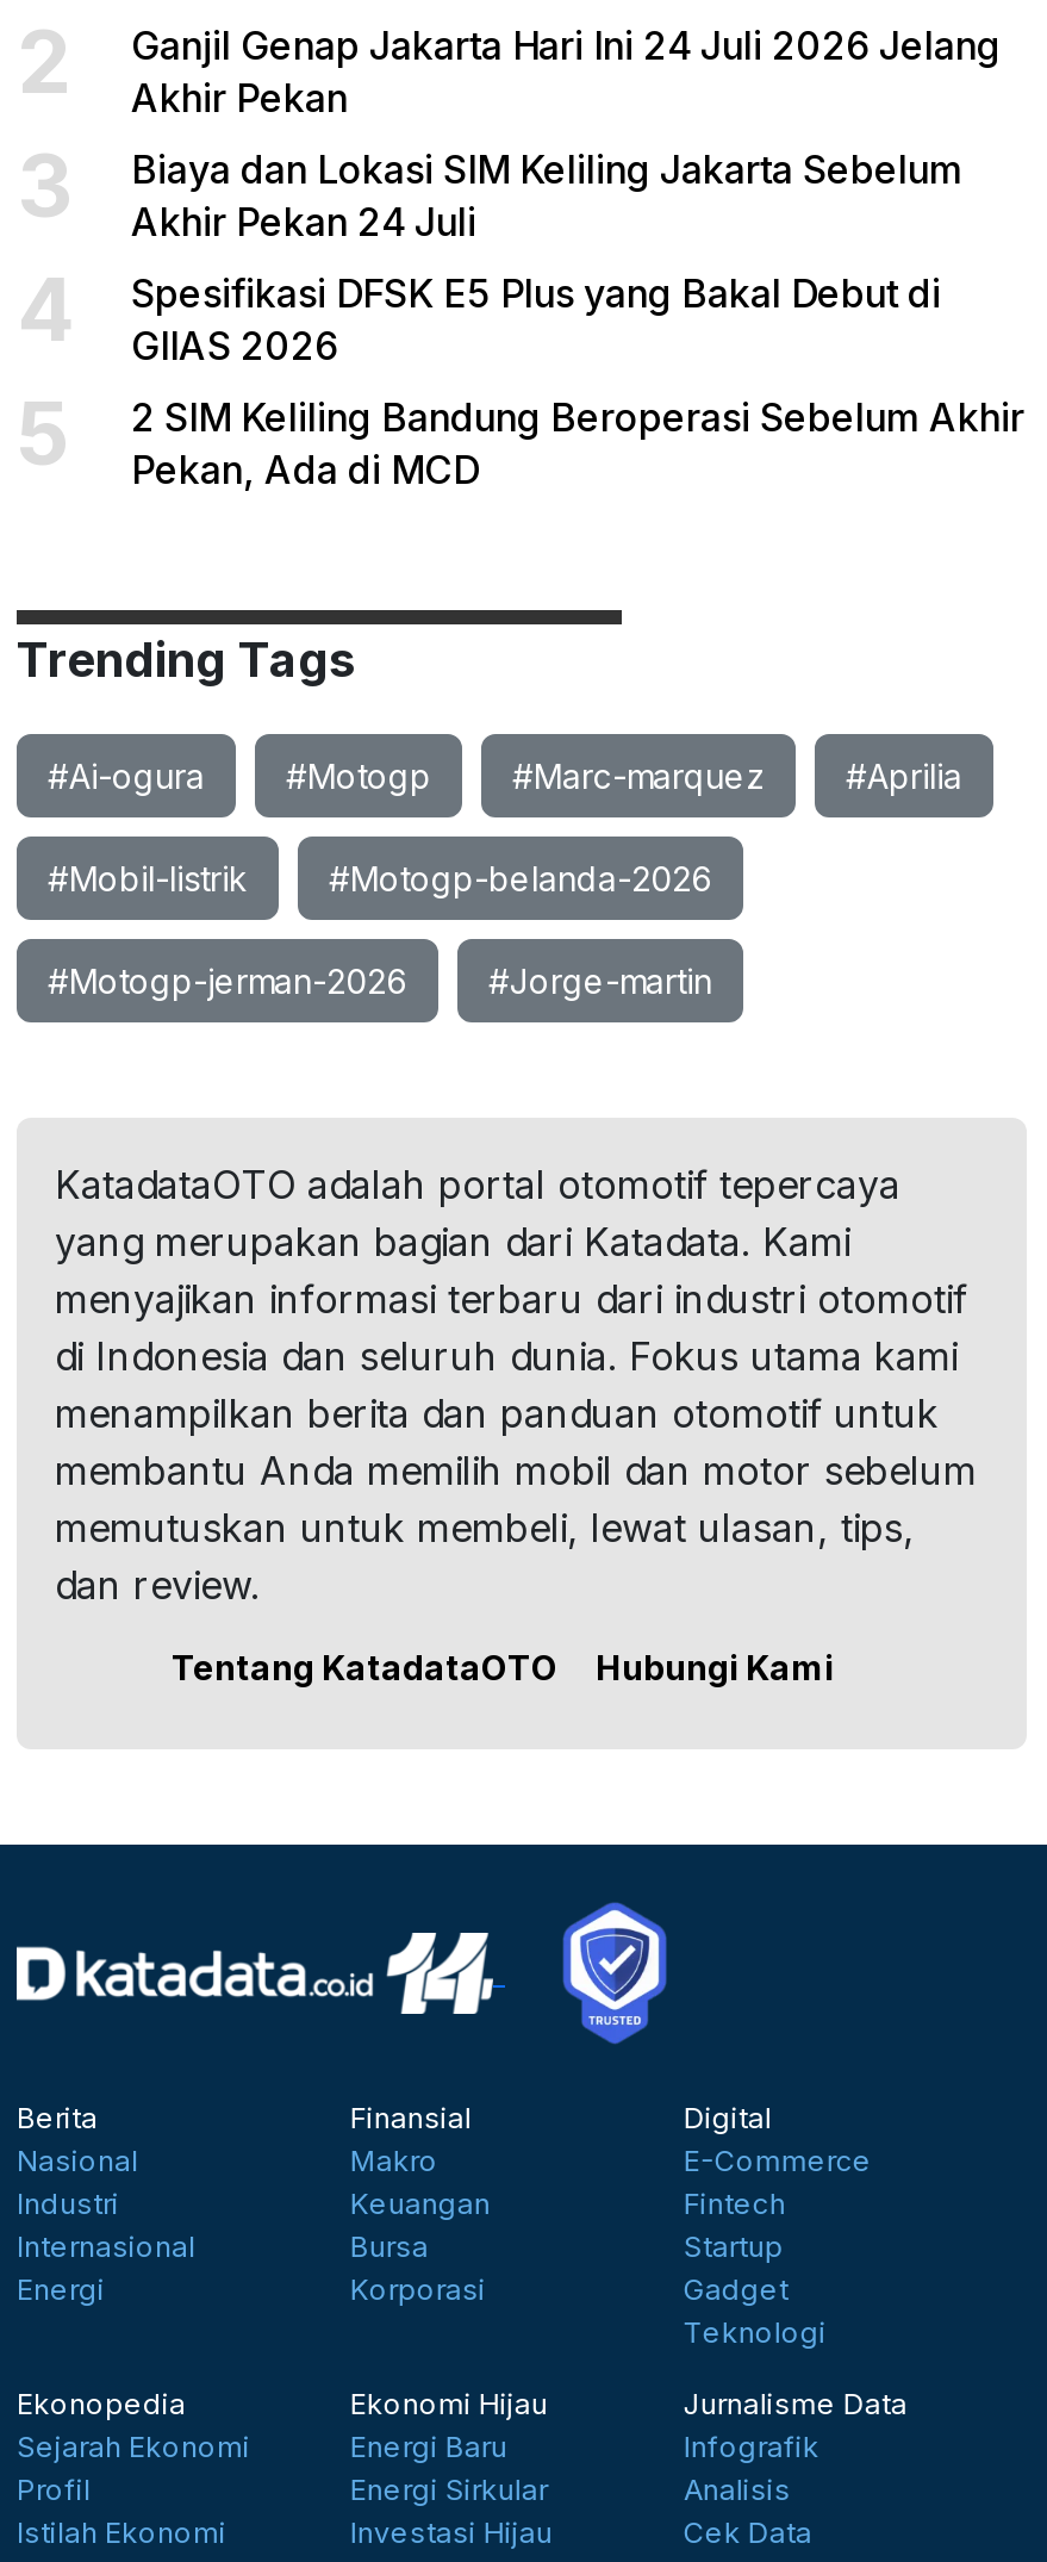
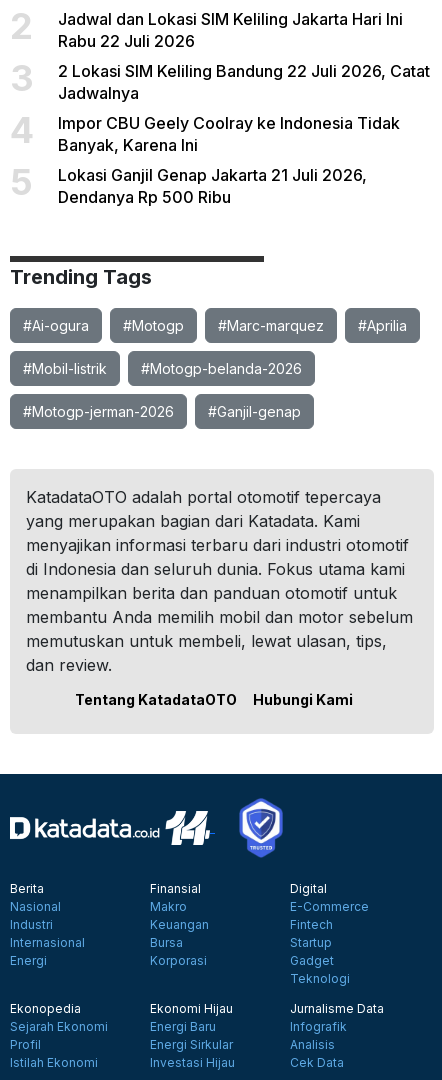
- Ganjil Genap Jakarta Hari Ini 24 Juli 2026 Jelang
- Akhir Pekan
+ Jadwal dan Lokasi SIM Keliling Jakarta Hari Ini
+ Rabu 22 Juli 2026

- Biaya dan Lokasi SIM Keliling Jakarta Sebelum
- Akhir Pekan 24 Juli
+ 2 Lokasi SIM Keliling Bandung 22 Juli 2026, Catat
+ Jadwalnya

- Spesifikasi DFSK E5 Plus yang Bakal Debut di
- GIIAS 2026
+ Impor CBU Geely Coolray ke Indonesia Tidak
+ Banyak, Karena Ini

- 2 SIM Keliling Bandung Beroperasi Sebelum Akhir
- Pekan, Ada di MCD
+ Lokasi Ganjil Genap Jakarta 21 Juli 2026,
+ Dendanya Rp 500 Ribu

- #Jorge-martin
+ #Ganjil-genap
